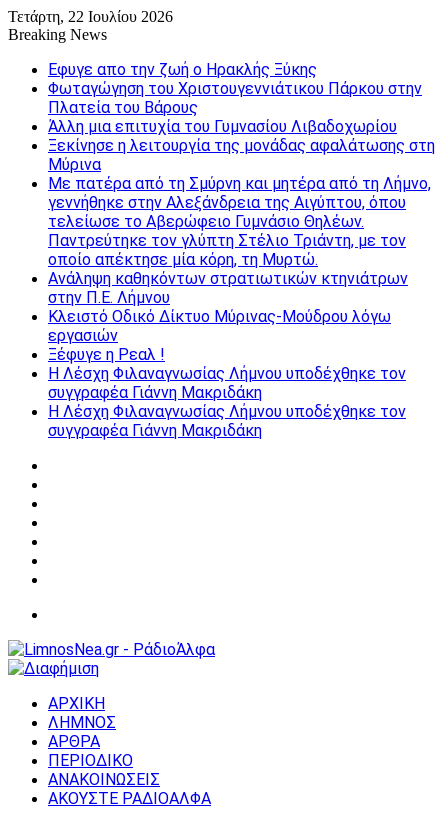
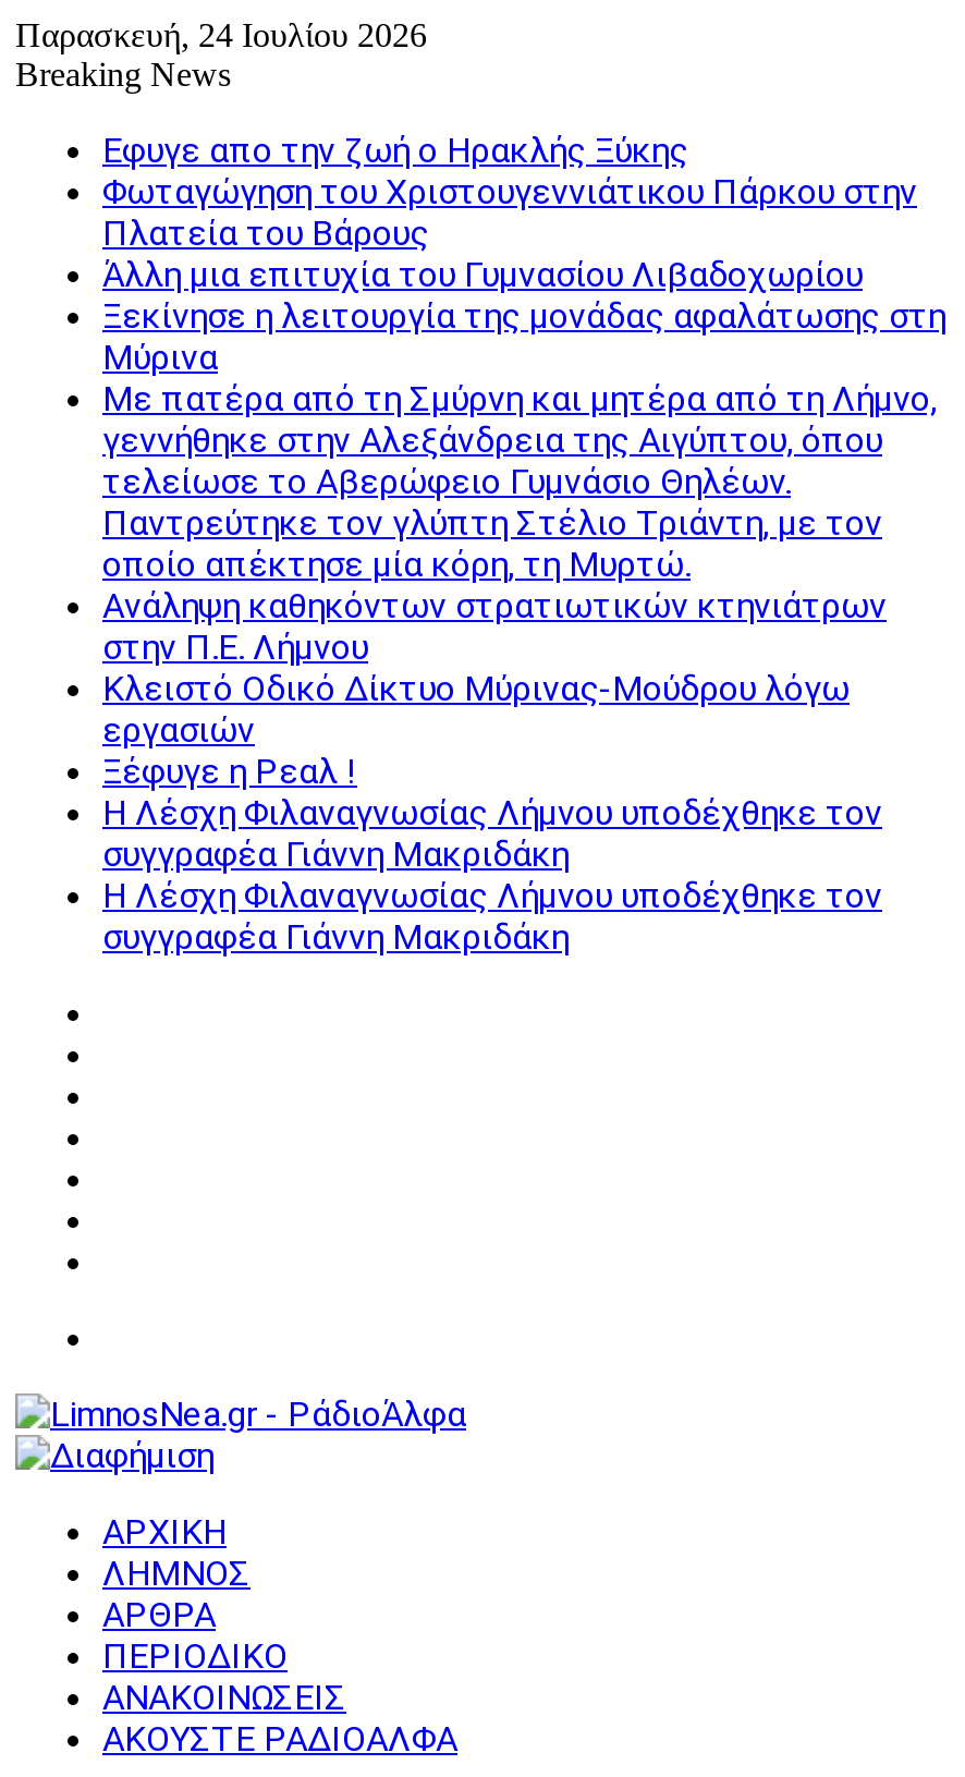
- Τετάρτη, 22 Ιουλίου 2026
+ Παρασκευή, 24 Ιουλίου 2026
